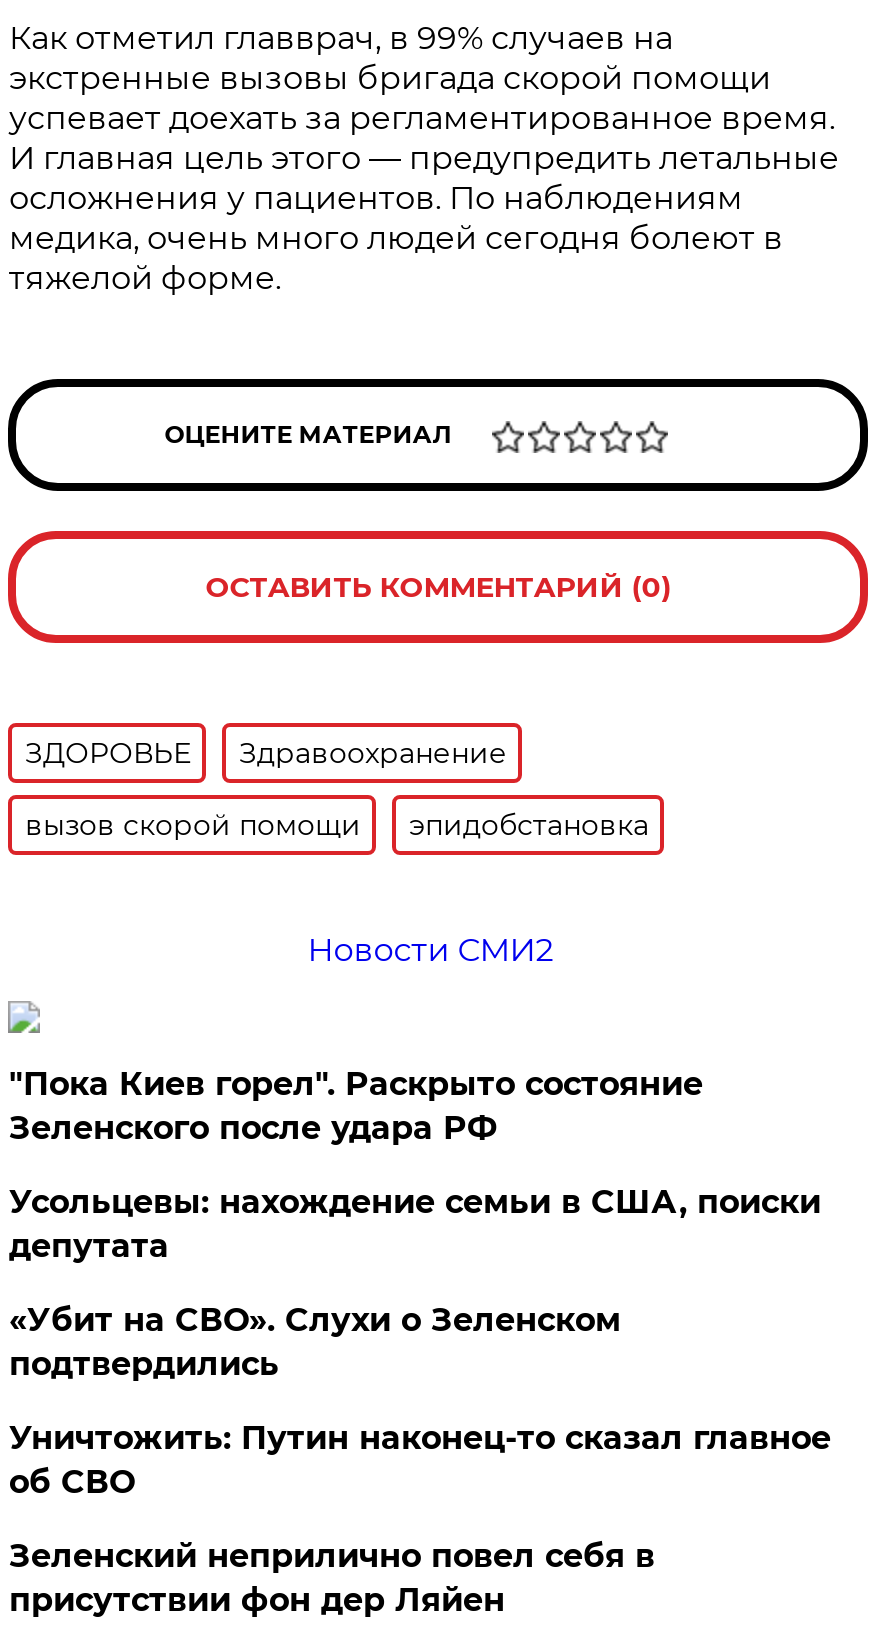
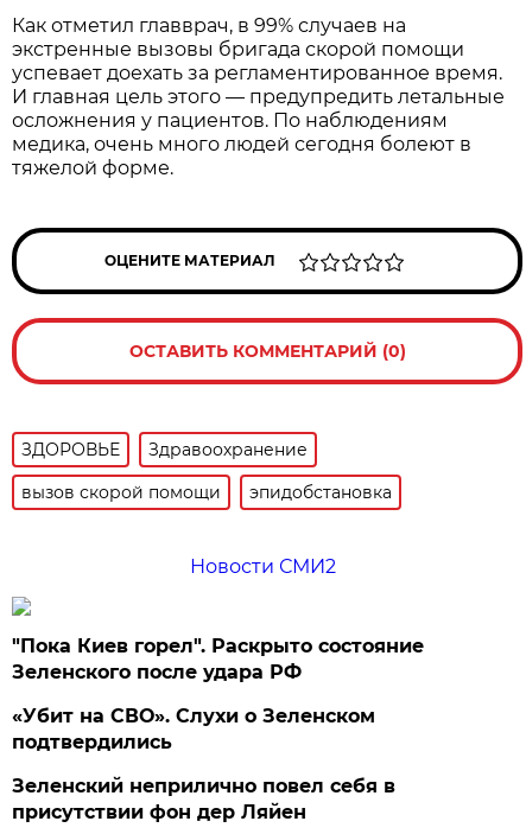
- Усольцевы: нахождение семьи в США, поиски
- депутата

- Уничтожить: Путин наконец-то сказал главное
- об СВО
